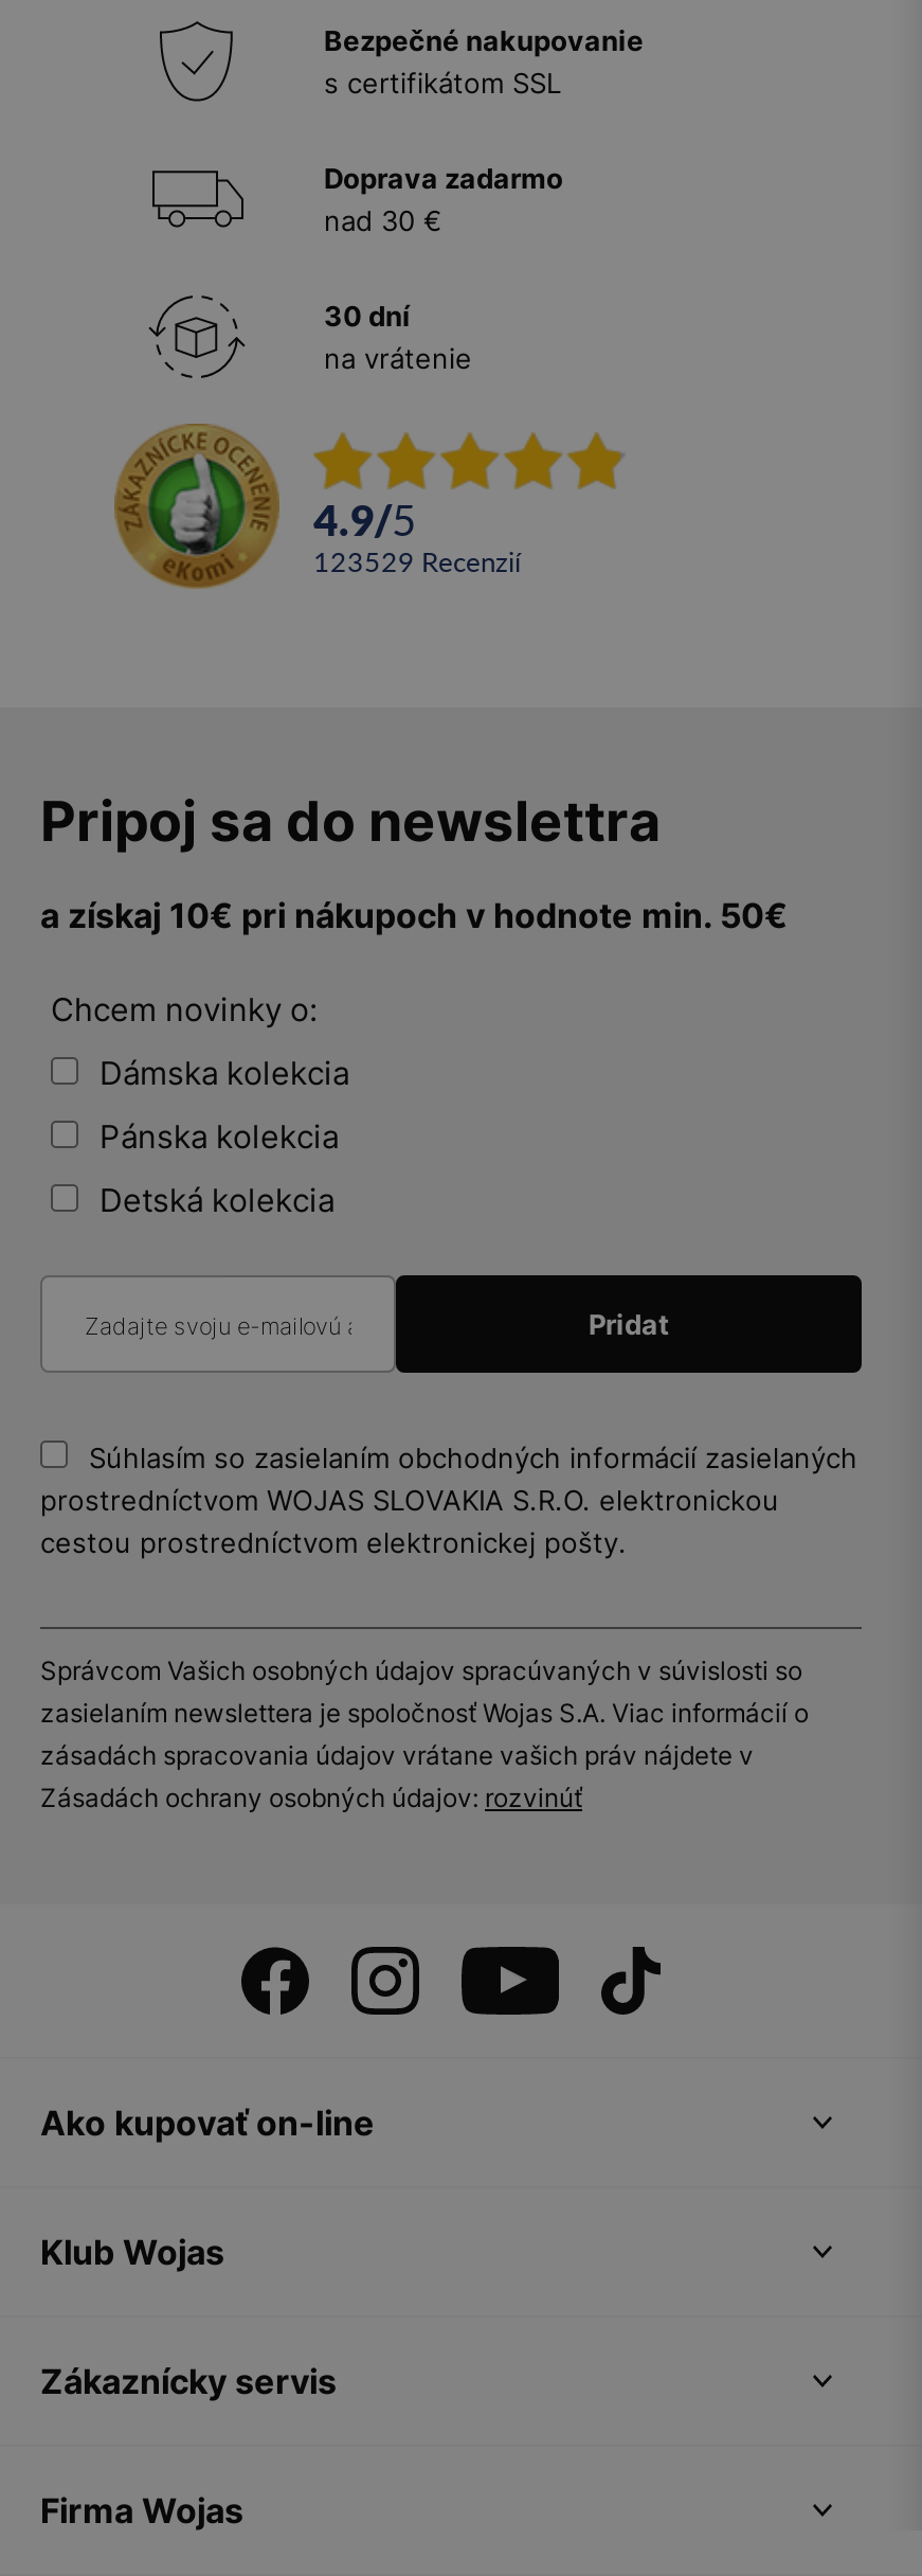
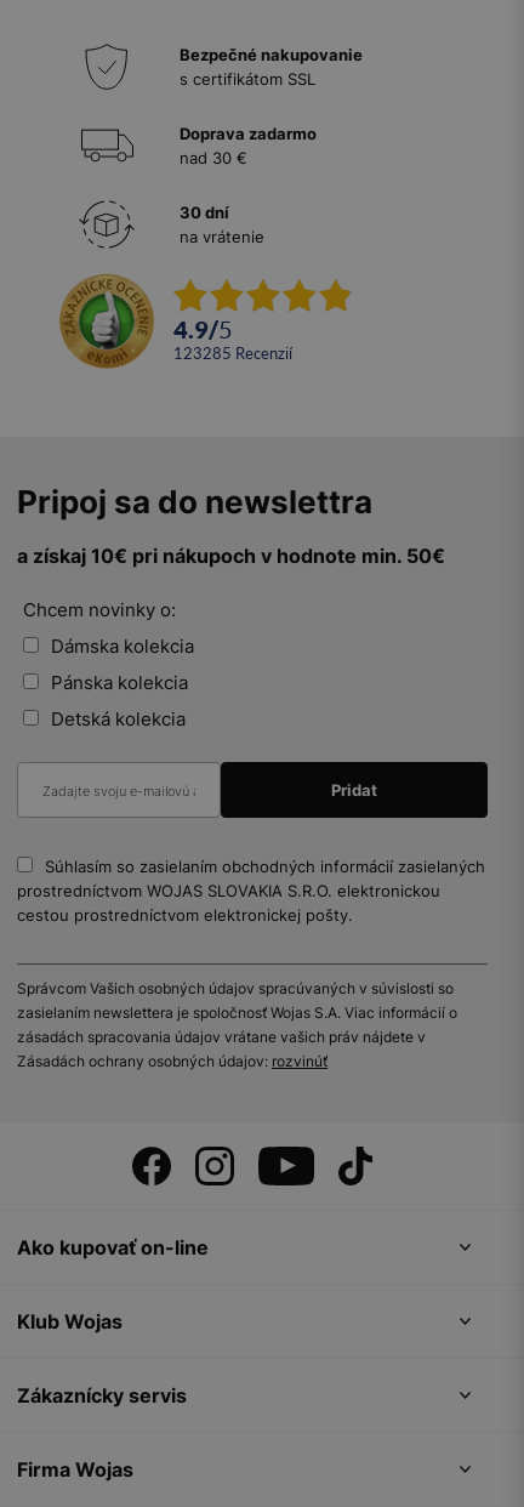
- 123529 recenzií
+ 123285 recenzií
